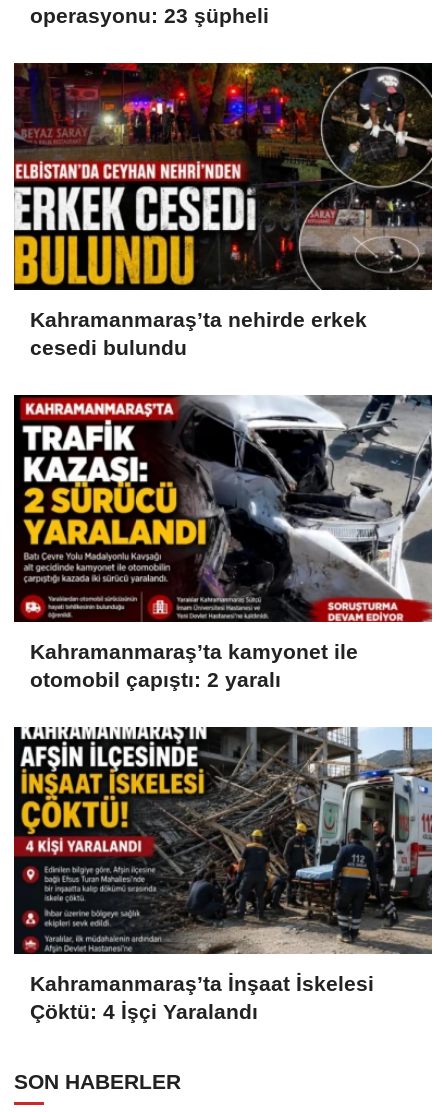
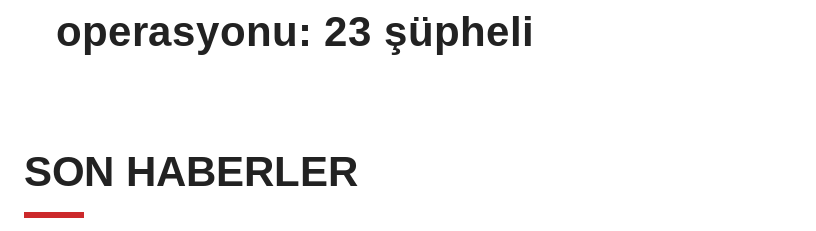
- [image]
- Kahramanmaraş’ta nehirde erkek
- cesedi bulundu

- [image]
- Kahramanmaraş’ta kamyonet ile
- otomobil çapıştı: 2 yaralı

- [image]
- Kahramanmaraş’ta İnşaat İskelesi
- Çöktü: 4 İşçi Yaralandı
